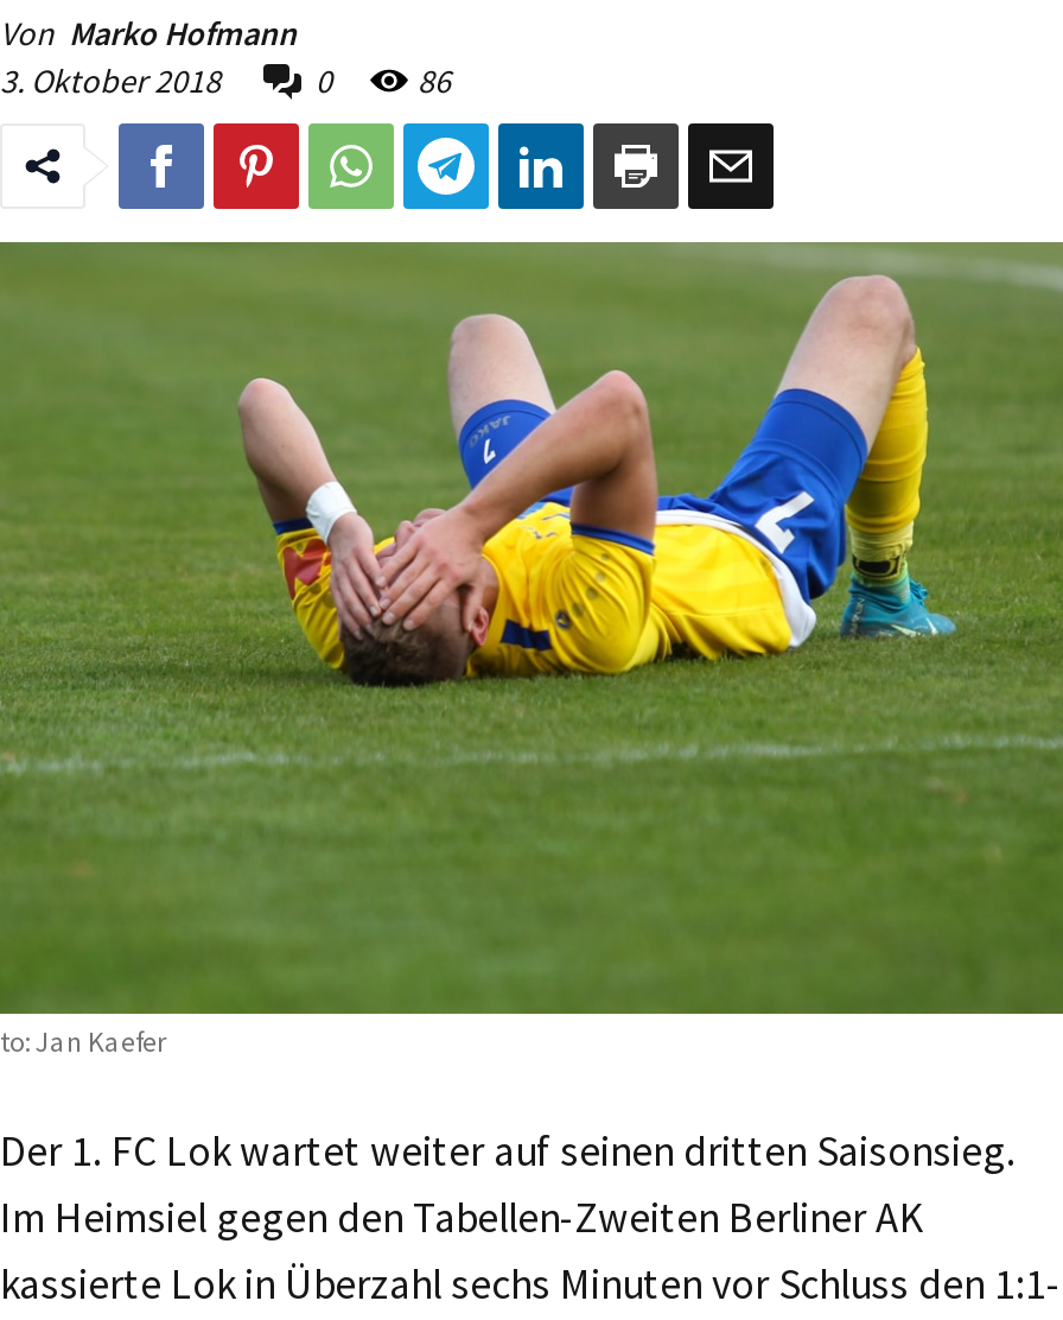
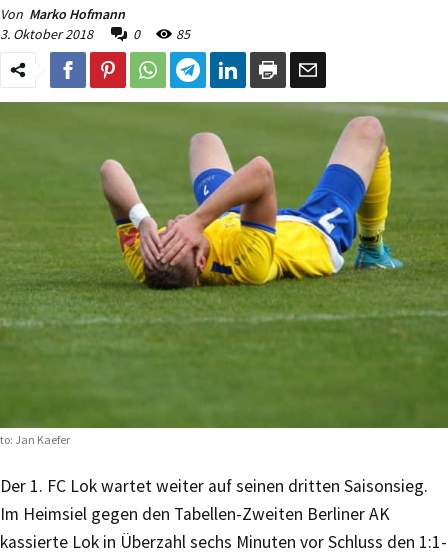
- 0 86
+ 0 85
